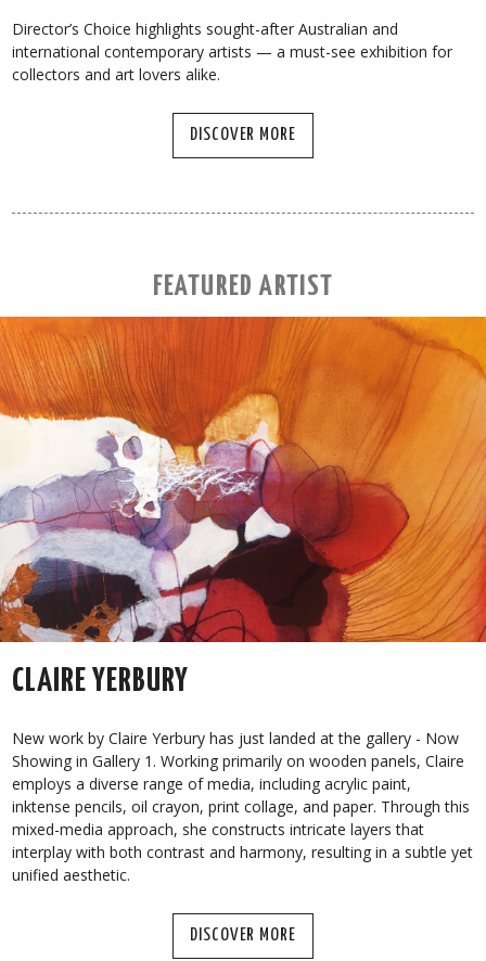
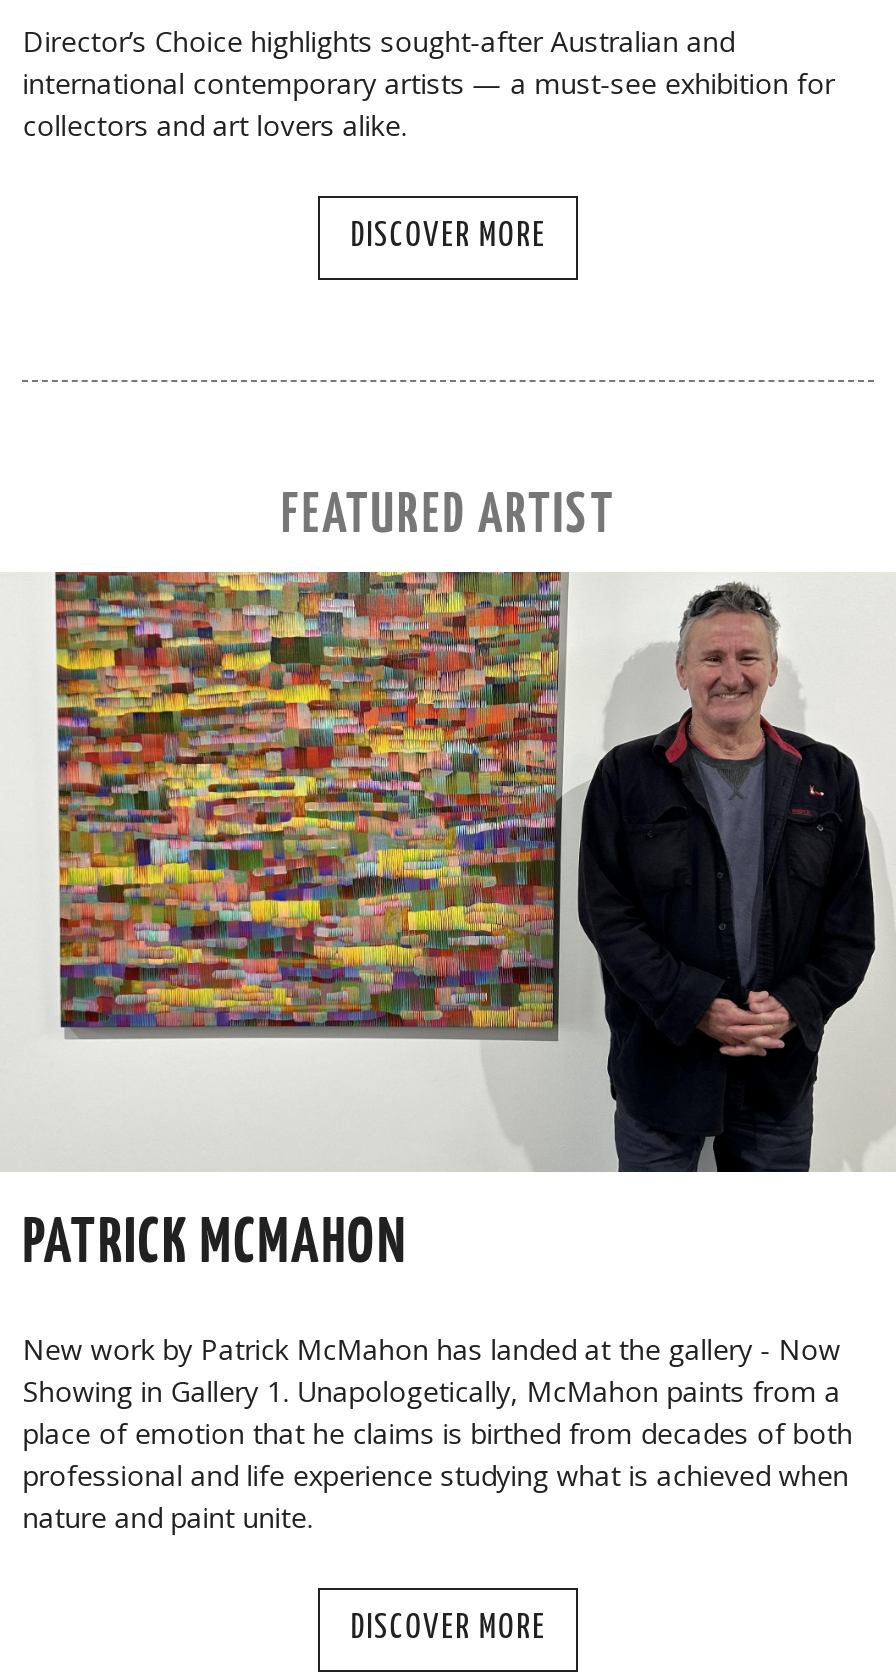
- [image]
- CLAIRE YERBURY
+ [image]
+ PATRICK MCMAHON

- New work by Claire Yerbury has just landed at the gallery - Now
- Showing in Gallery 1. Working primarily on wooden panels, Claire
- employs a diverse range of media, including acrylic paint,
- inktense pencils, oil crayon, print collage, and paper. Through this
- mixed-media approach, she constructs intricate layers that
- interplay with both contrast and harmony, resulting in a subtle yet
- unified aesthetic.
+ New work by Patrick McMahon has landed at the gallery - Now
+ Showing in Gallery 1. Unapologetically, McMahon paints from a
+ place of emotion that he claims is birthed from decades of both
+ professional and life experience studying what is achieved when
+ nature and paint unite.
